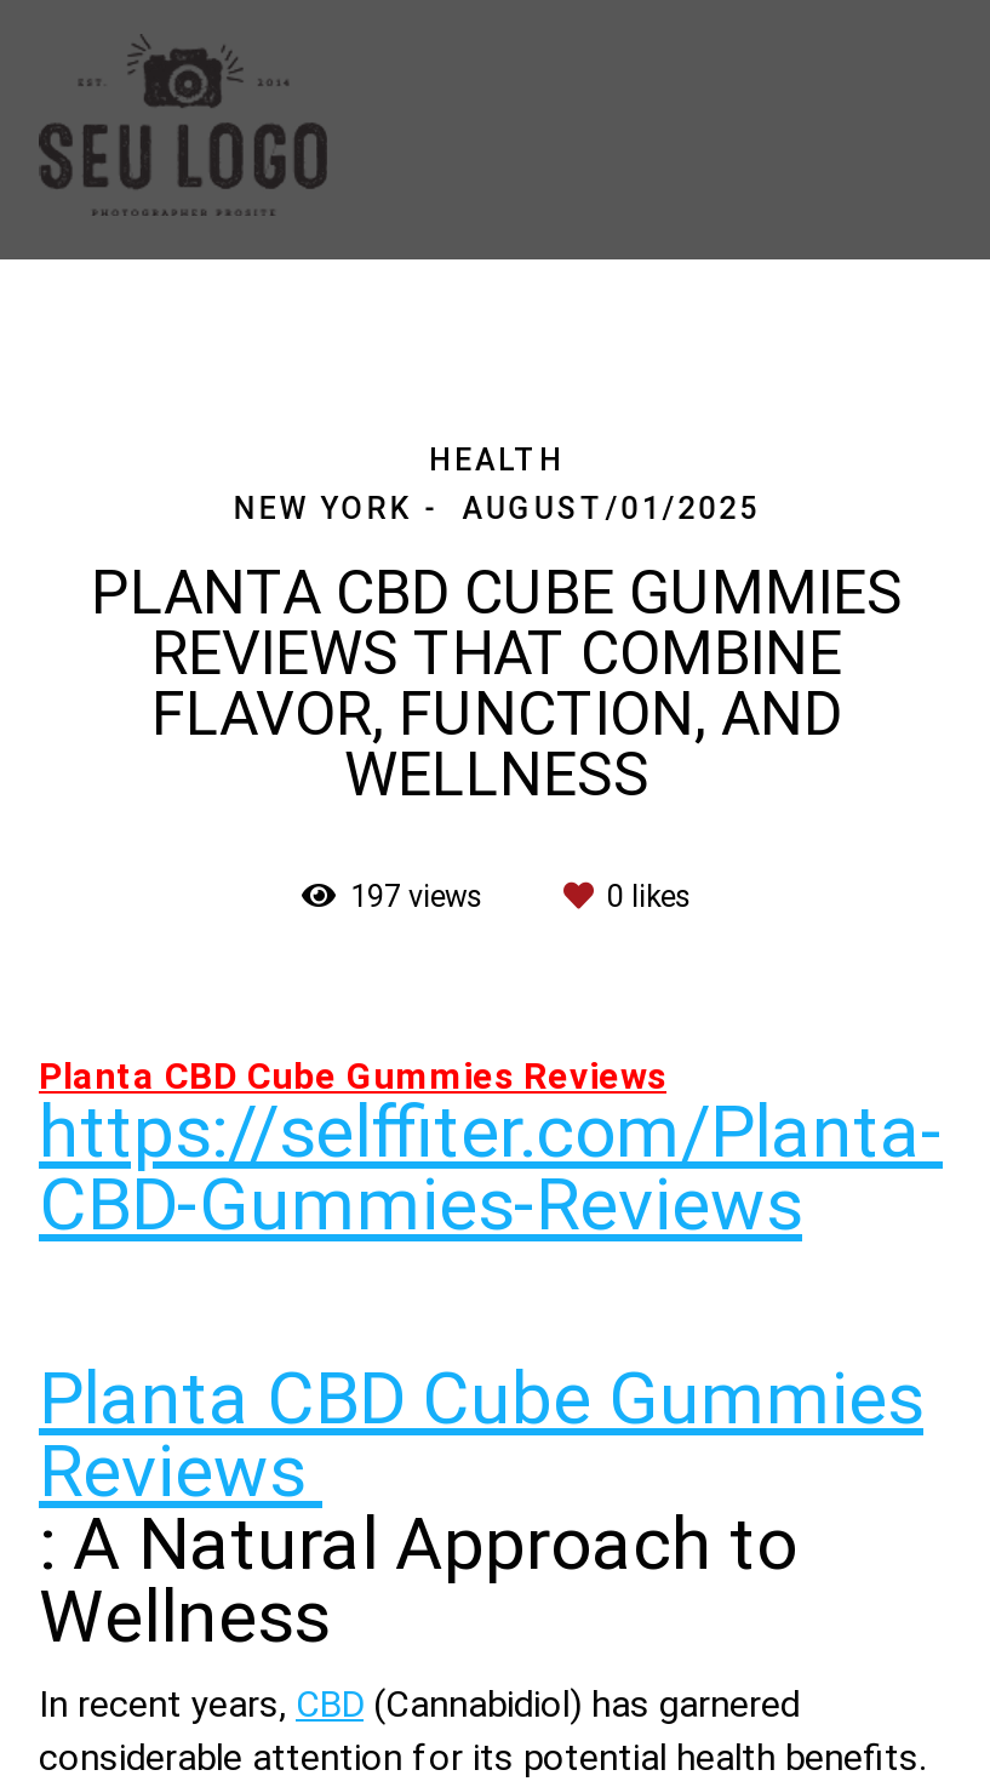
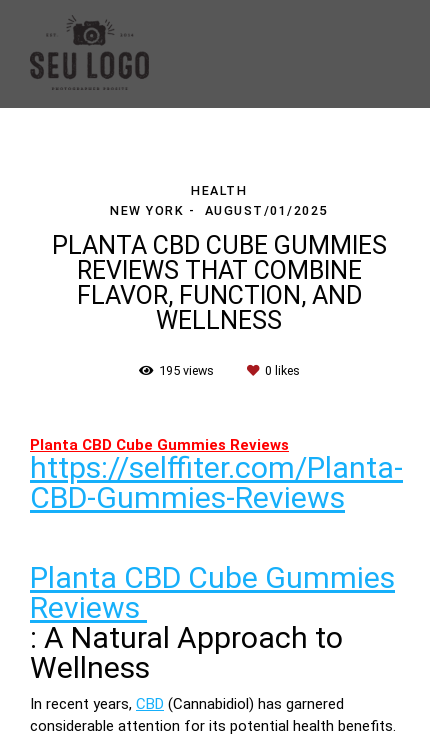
- 197 views
+ 195 views
